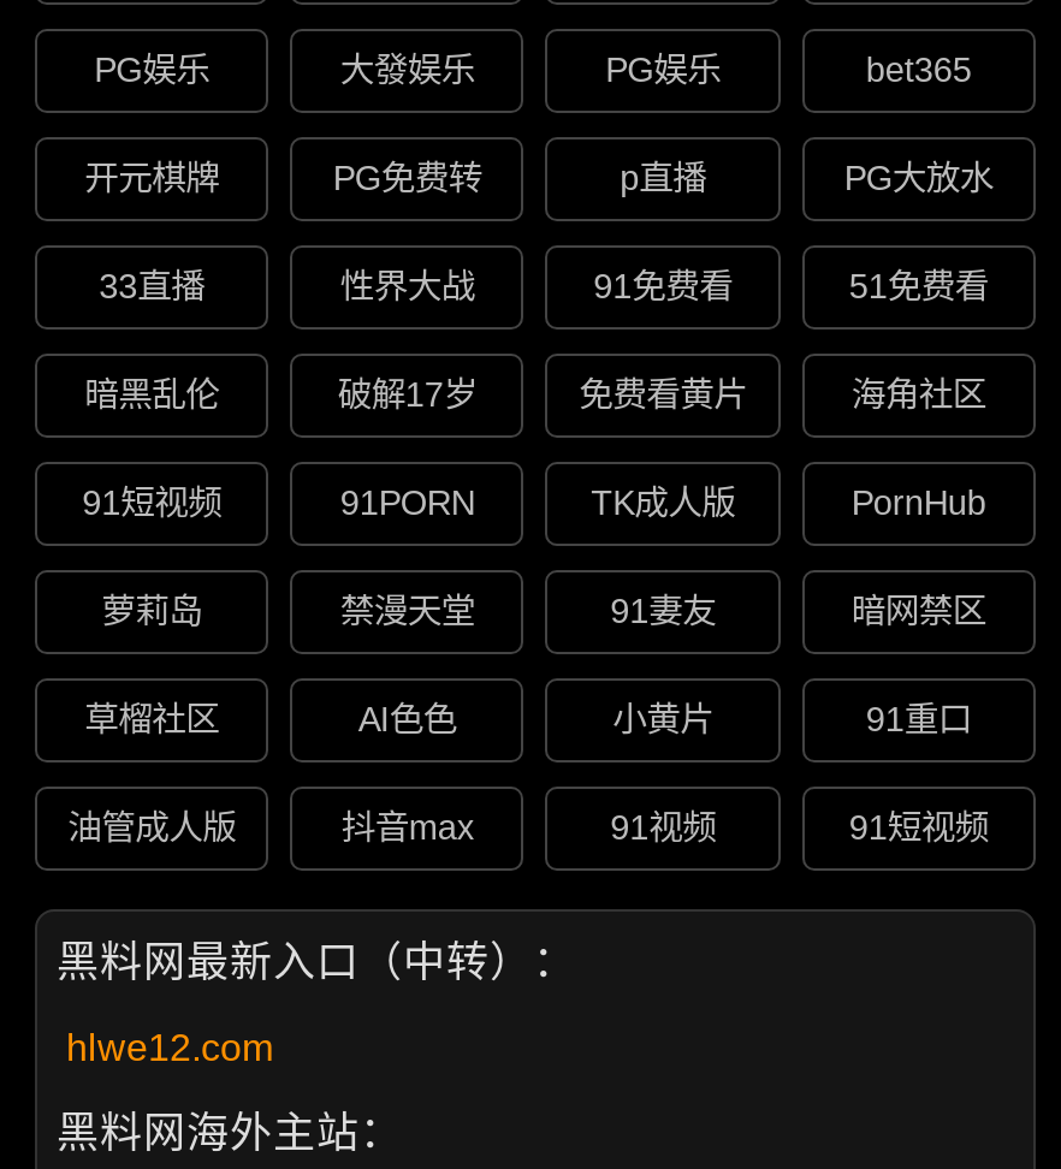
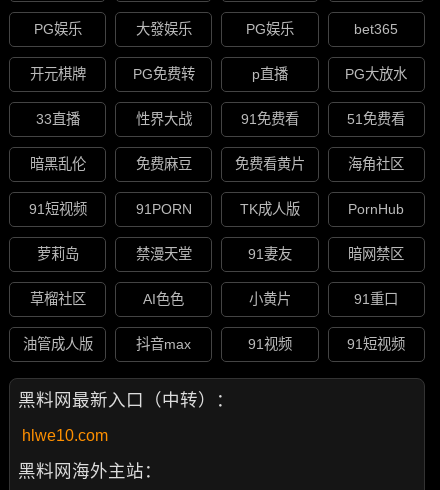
- 破解17岁
+ 免费麻豆

- hlwe12.com
+ hlwe10.com
